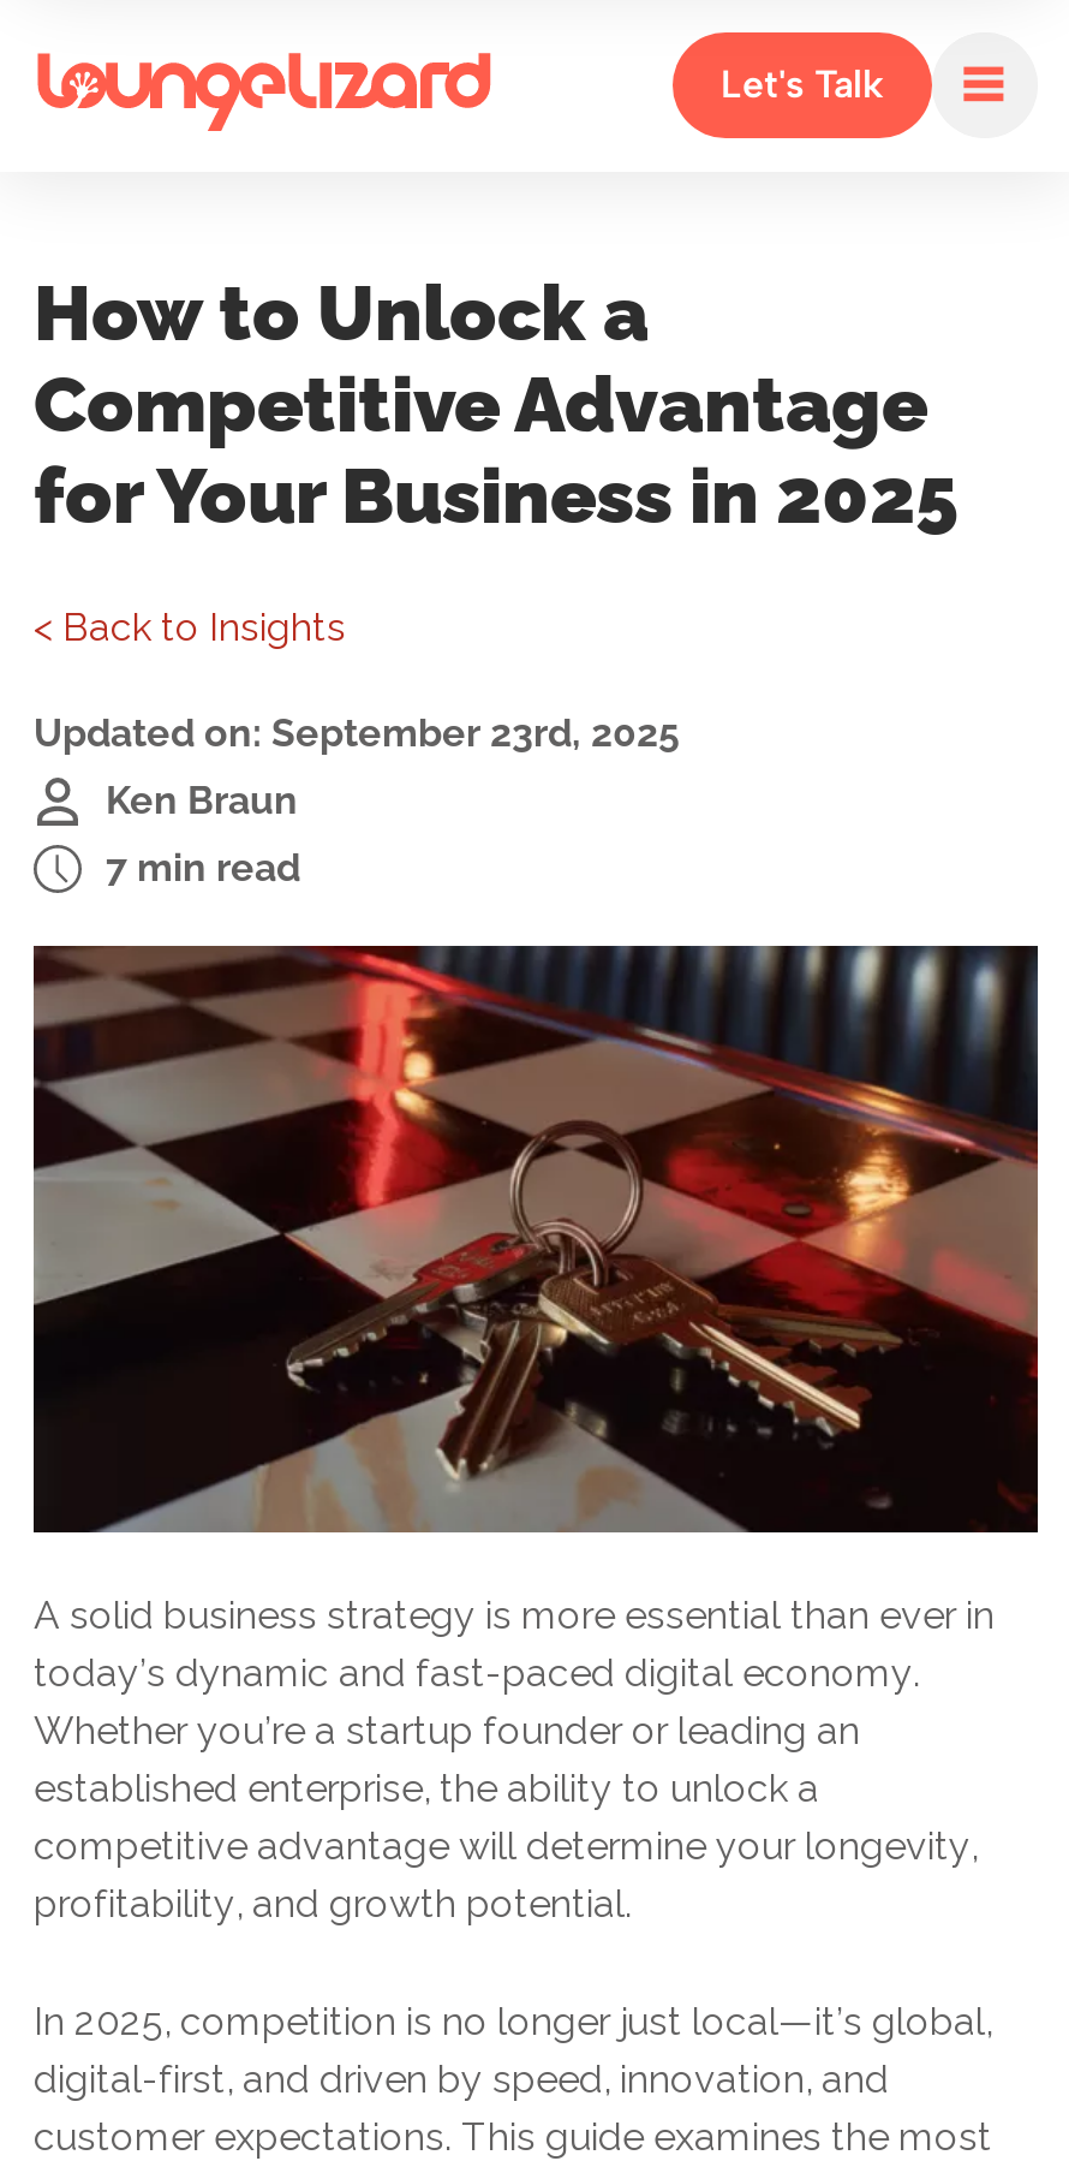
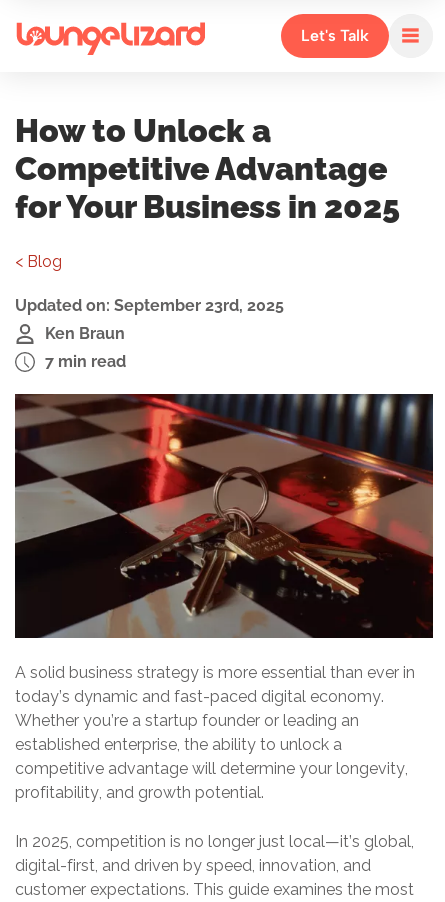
- < Back to Insights
+ < Blog
